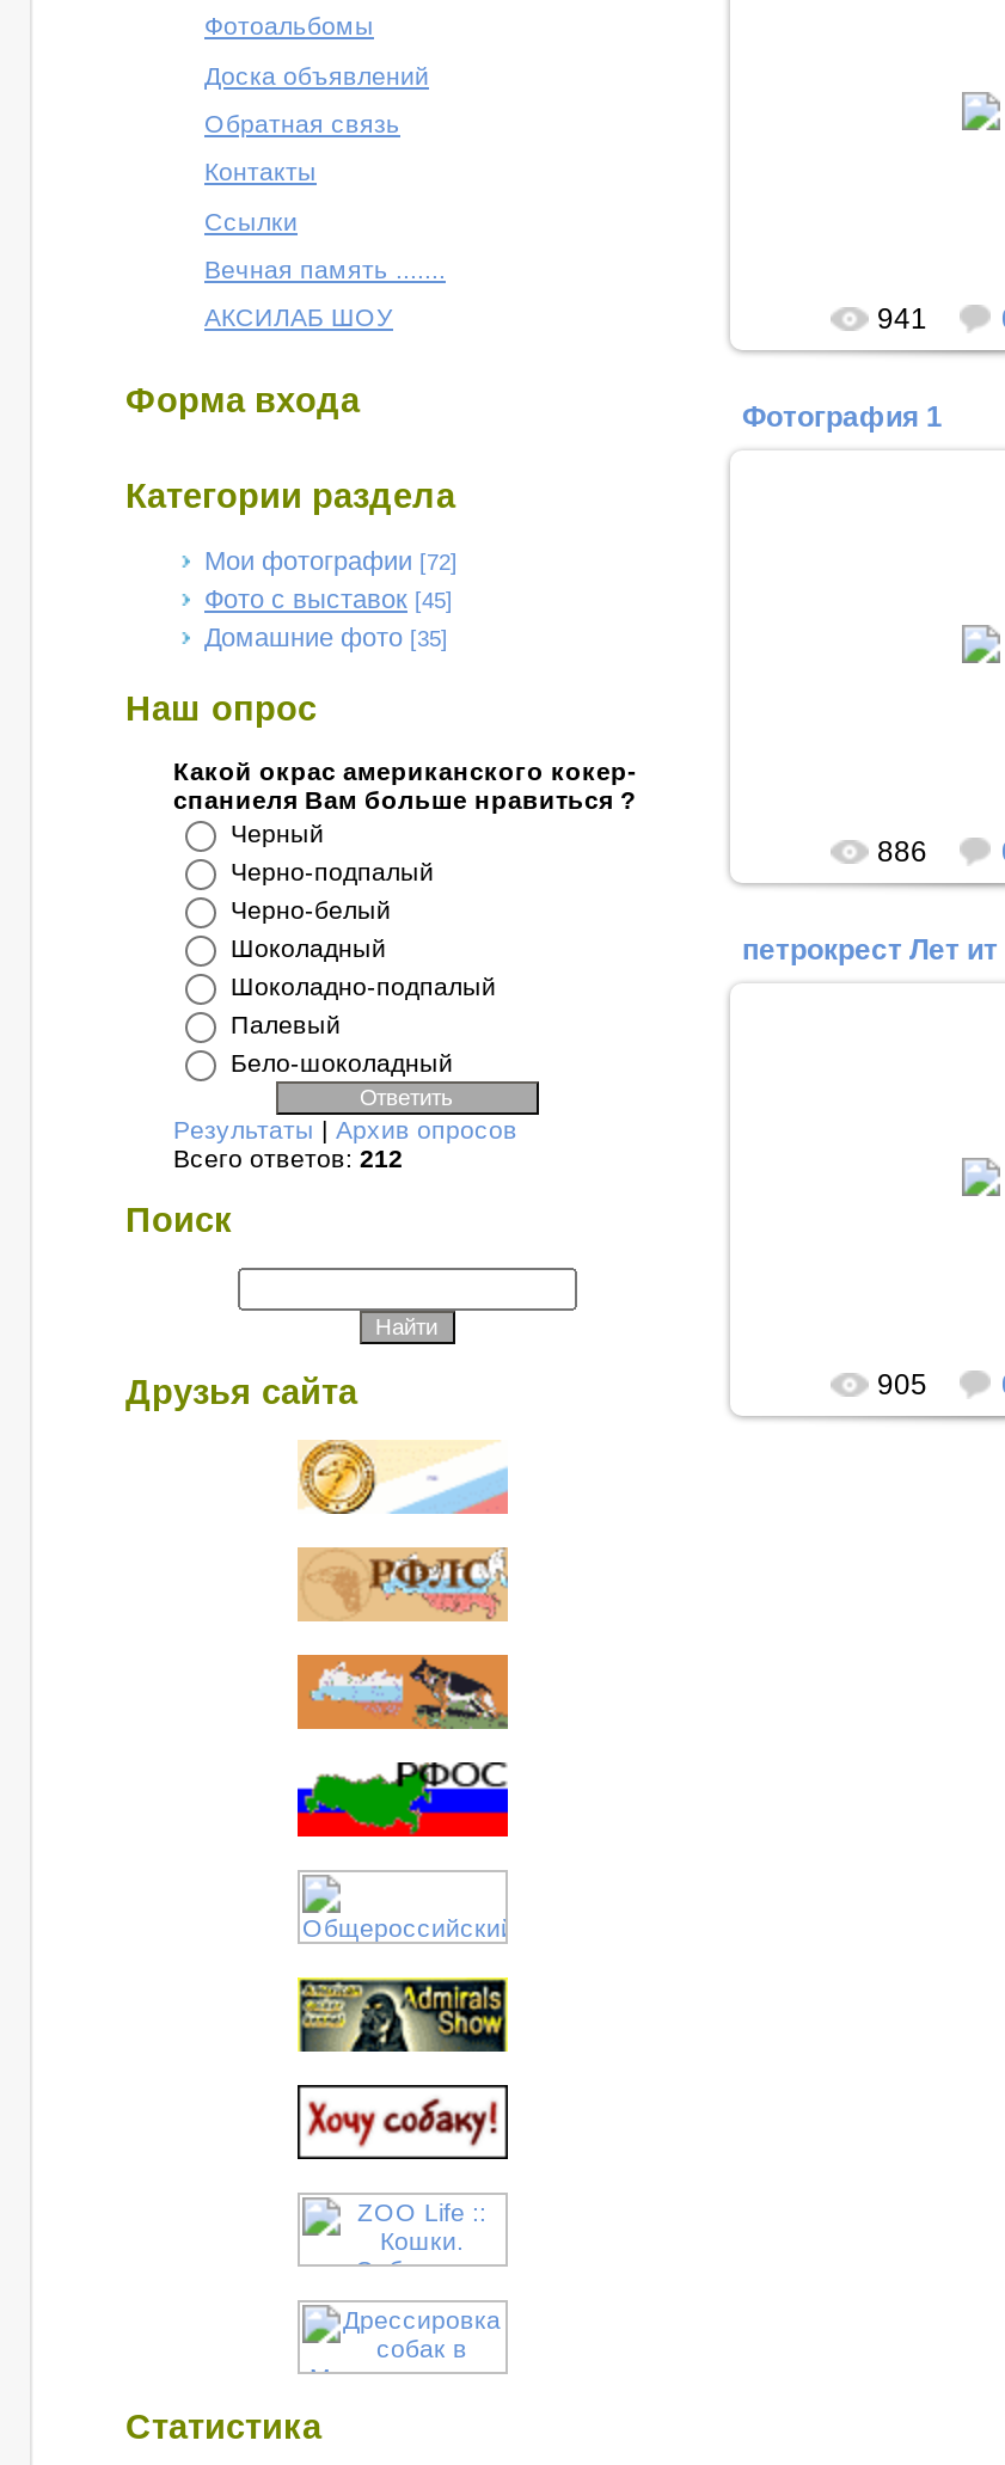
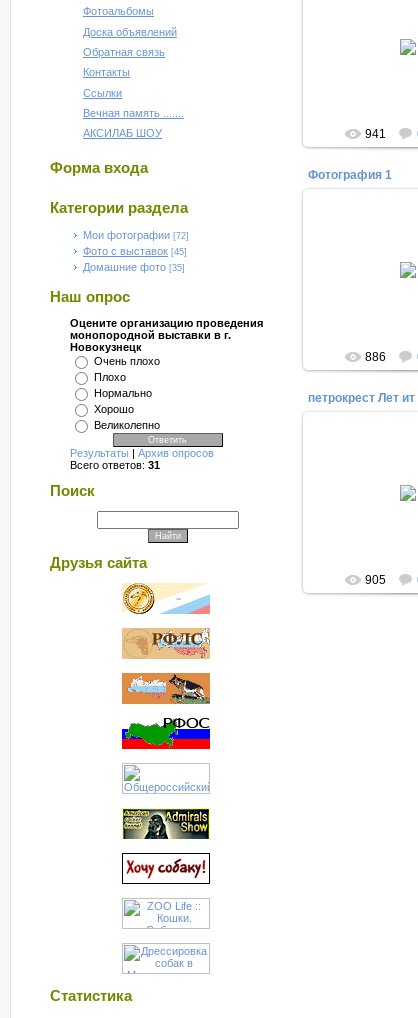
- Какой окрас американского кокер-
- спаниеля Вам больше нравиться ?
- Черный
- Черно-подпалый
- Черно-белый
- Шоколадный
- Шоколадно-подпалый
- Палевый
- Бело-шоколадный
+ Оцените организацию проведения
+ монопородной выставки в г.
+ Новокузнецк
+ Очень плохо
+ Плохо
+ Нормально
+ Хорошо
+ Великолепно

- Всего ответов:212
+ Всего ответов:31
